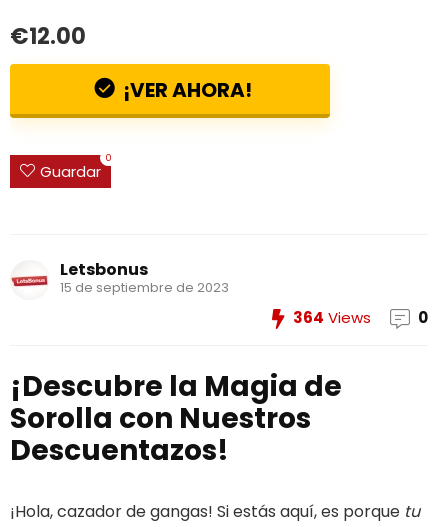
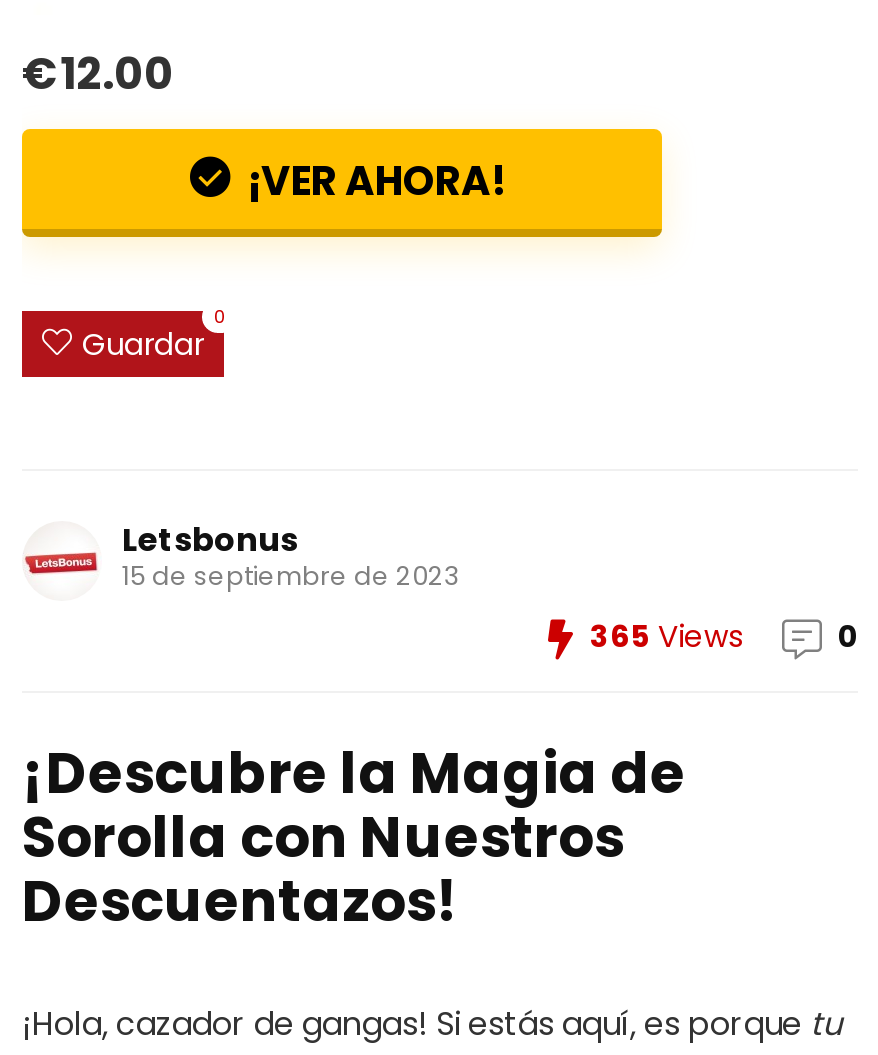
- 364 Views
+ 365 Views
